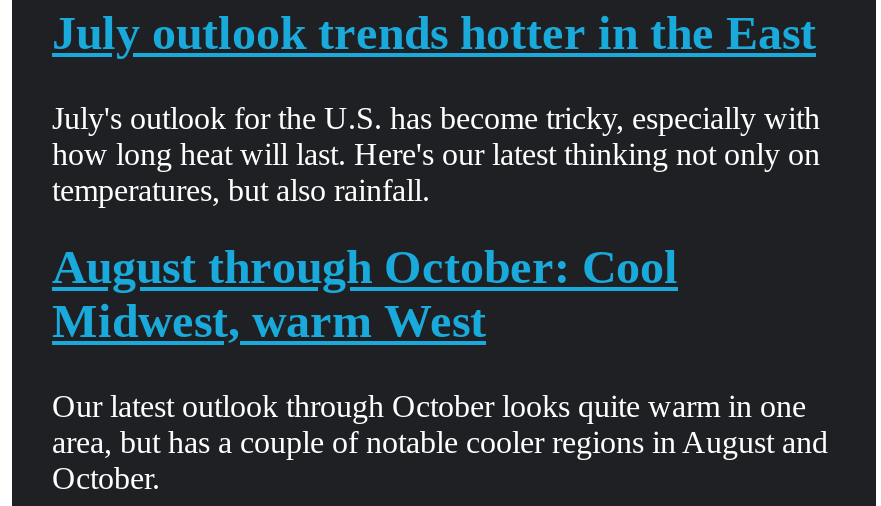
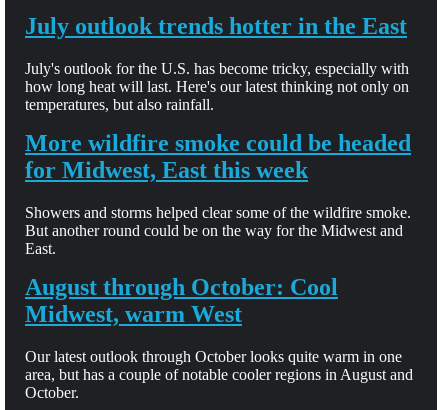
+ More wildfire smoke could be headed
+ for Midwest, East this week
+ Showers and storms helped clear some of the wildfire smoke.
+ But another round could be on the way for the Midwest and
+ East.
